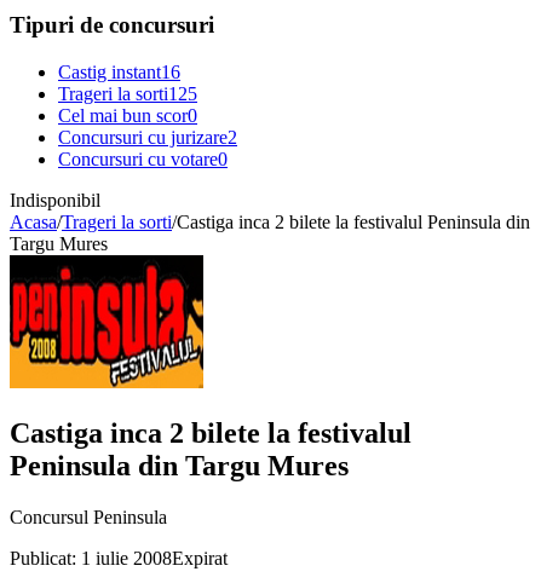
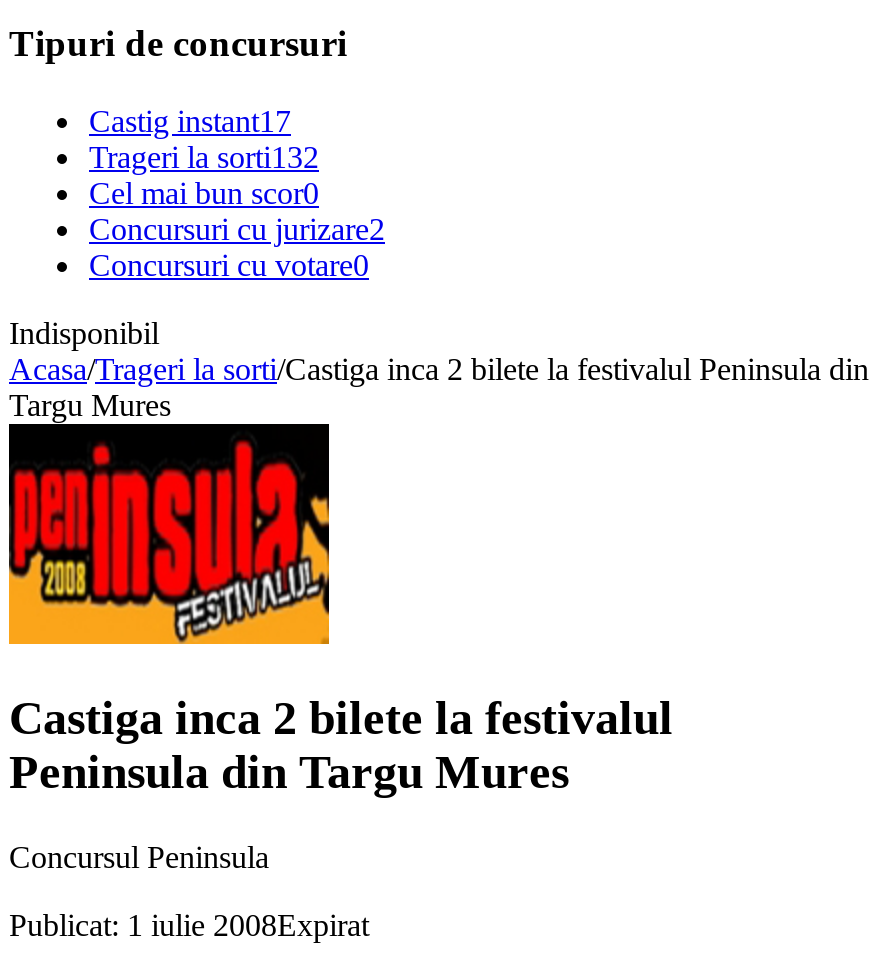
- Castig instant16
+ Castig instant17

- Trageri la sorti125
+ Trageri la sorti132
